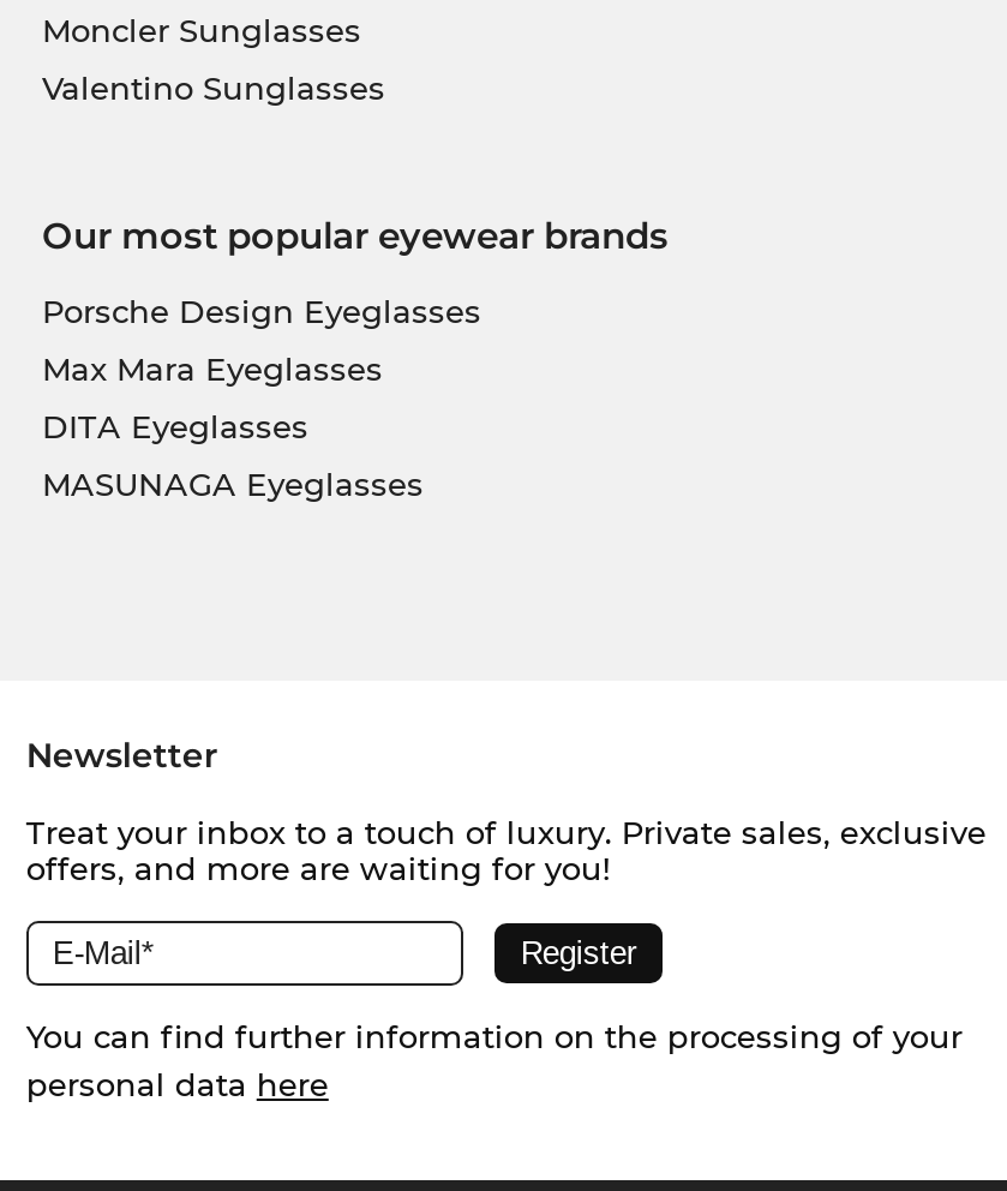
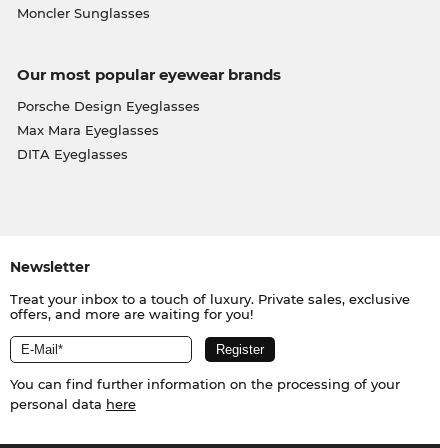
- Valentino Sunglasses

- MASUNAGA Eyeglasses
